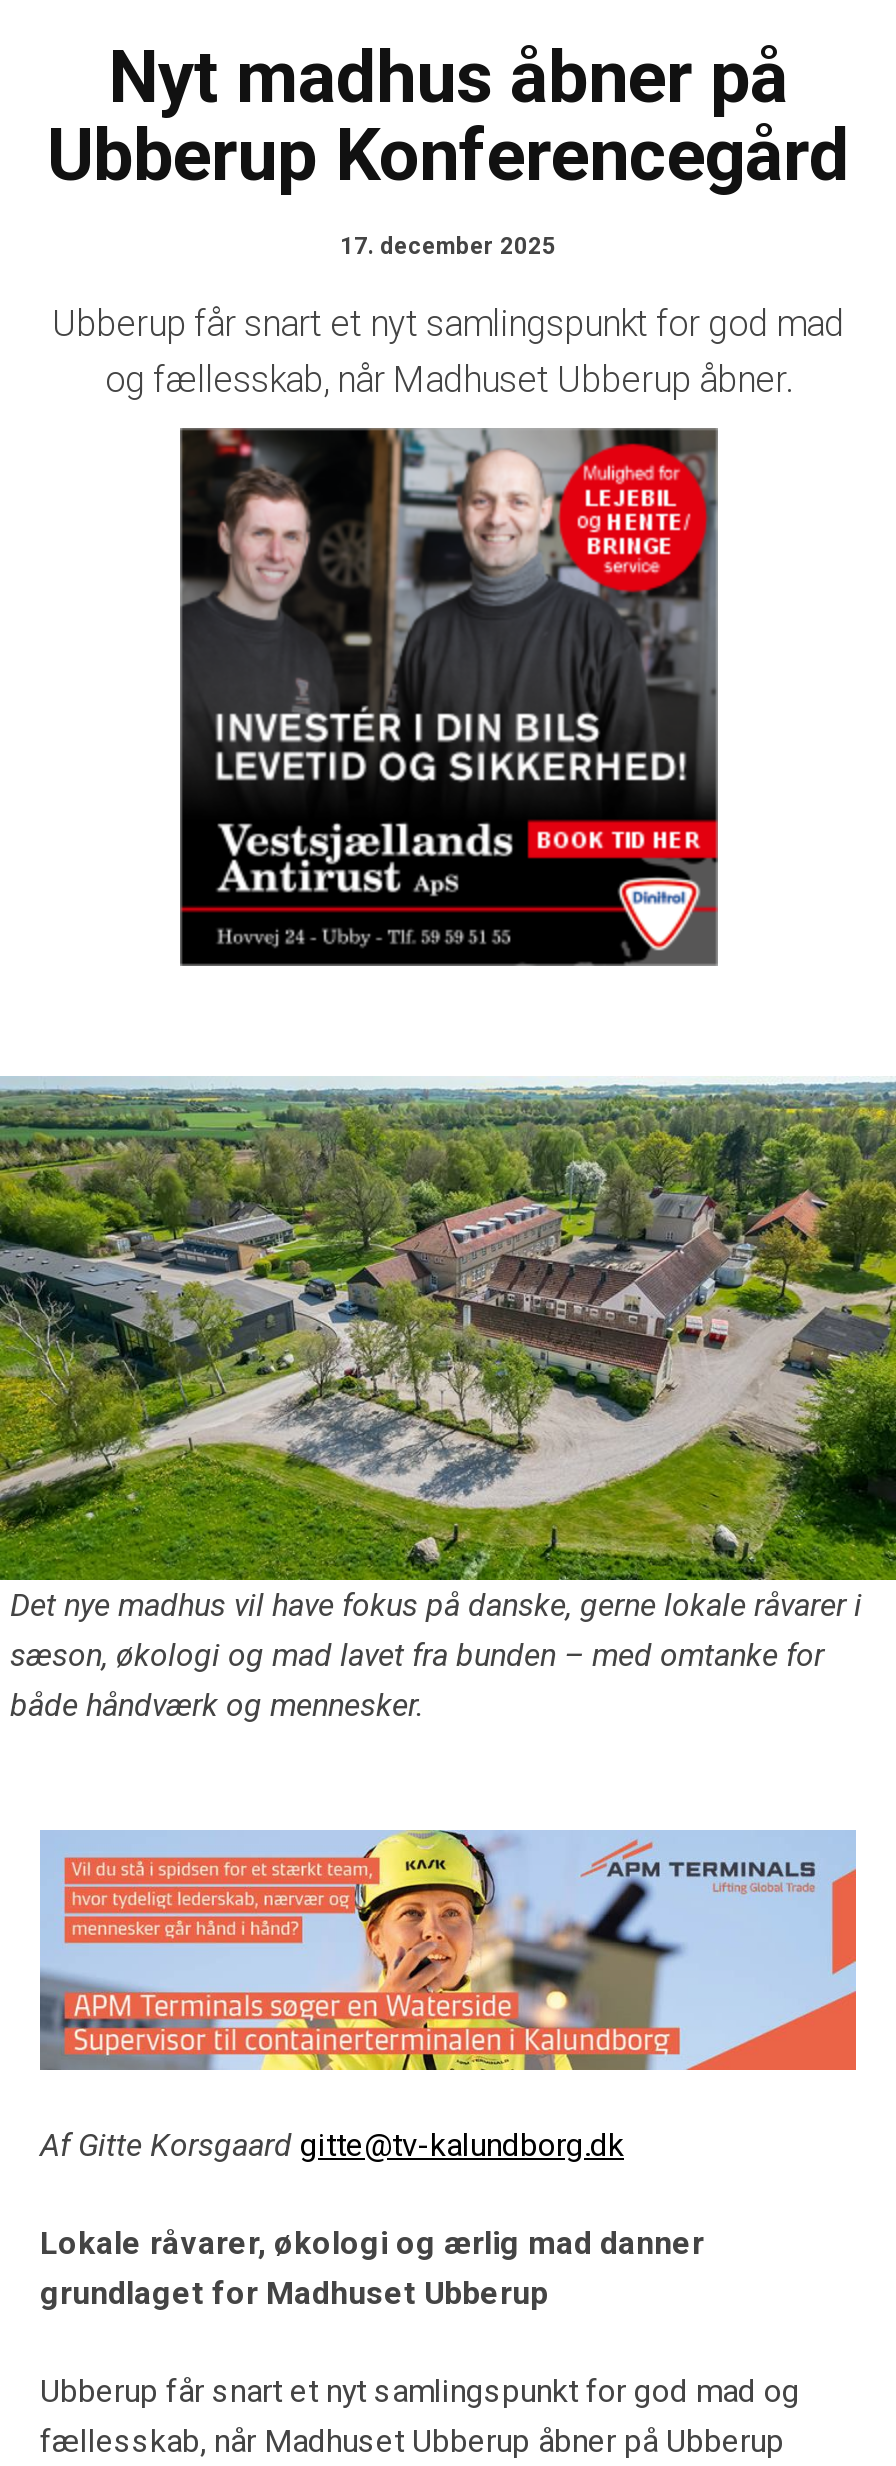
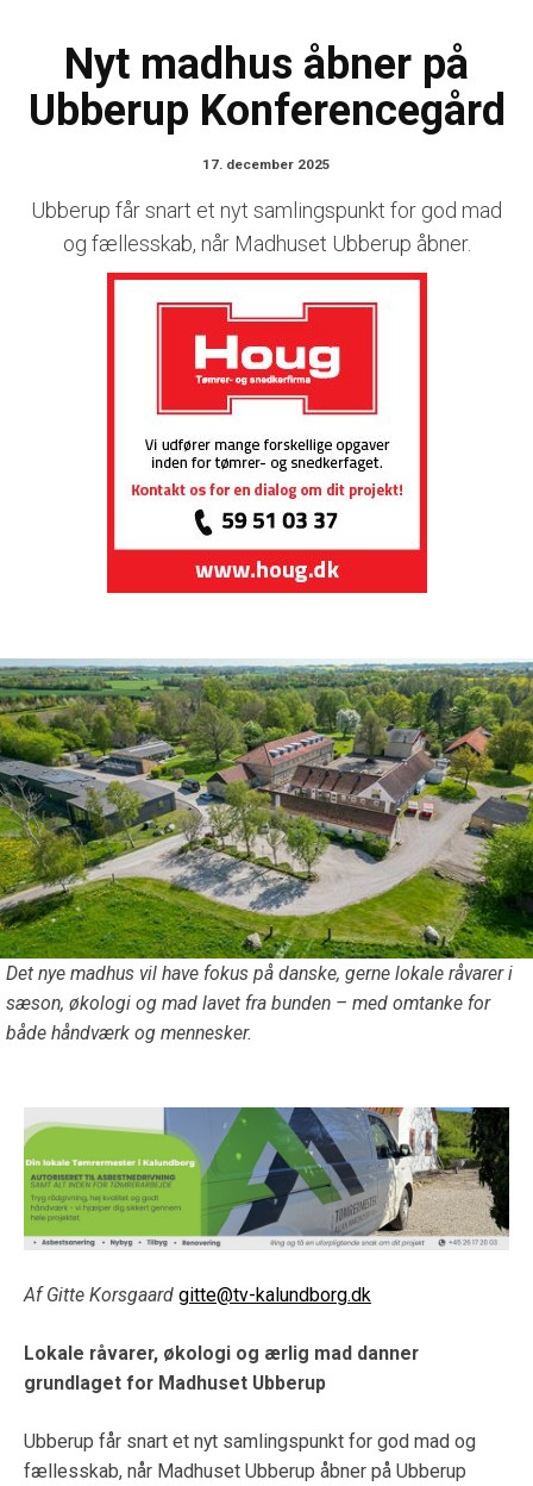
- [image]
+ [image]

- [image]
+ [image]
